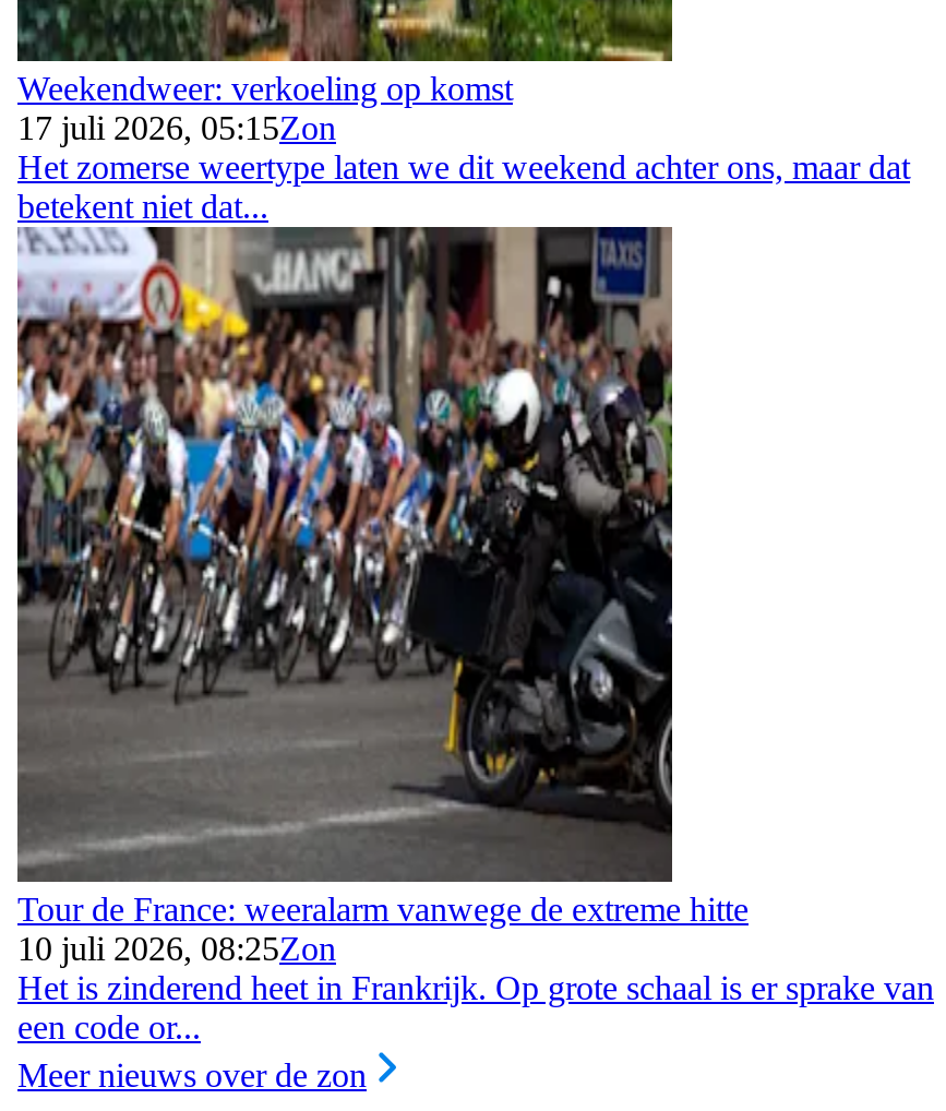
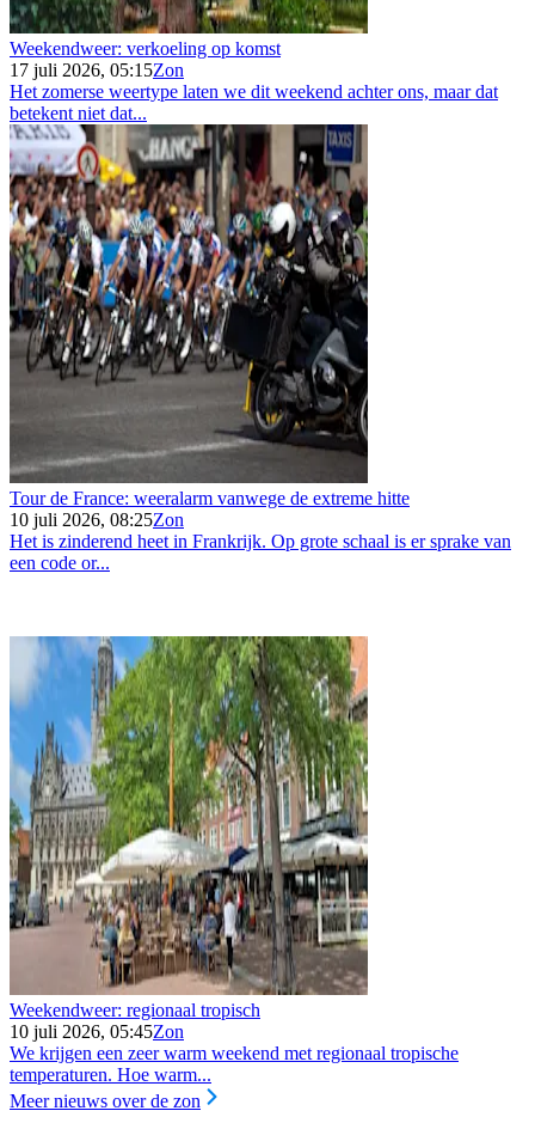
+ [image]
+ Weekendweer: regionaal tropisch
+ 10 juli 2026, 05:45Zon
+ We krijgen een zeer warm weekend met regionaal tropische
+ temperaturen. Hoe warm...
